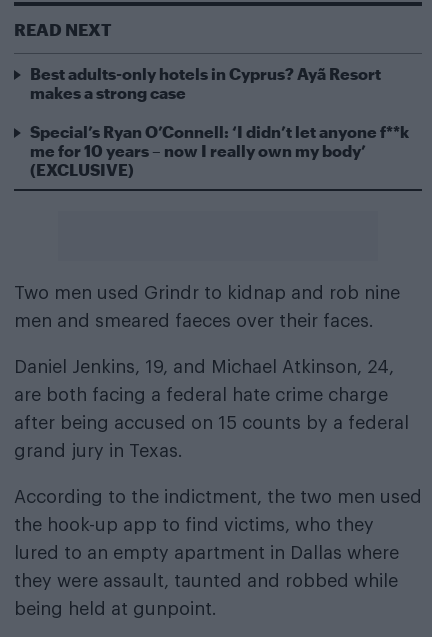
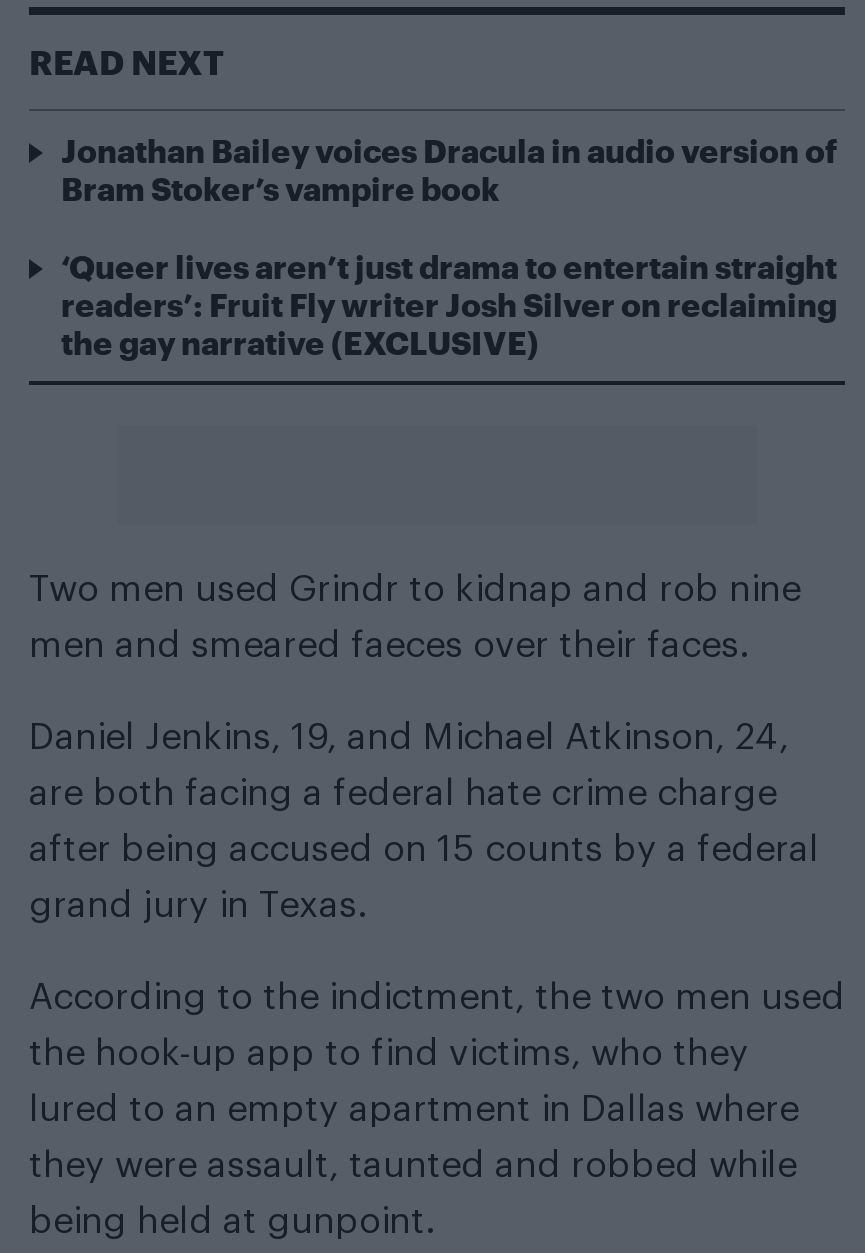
- Best adults-only hotels in Cyprus? Ayã Resort
- makes a strong case
+ Jonathan Bailey voices Dracula in audio version of
+ Bram Stoker’s vampire book

- Special’s Ryan O’Connell: ‘I didn’t let anyone f**k
- me for 10 years – now I really own my body’
- (EXCLUSIVE)
+ ‘Queer lives aren’t just drama to entertain straight
+ readers’: Fruit Fly writer Josh Silver on reclaiming
+ the gay narrative (EXCLUSIVE)
